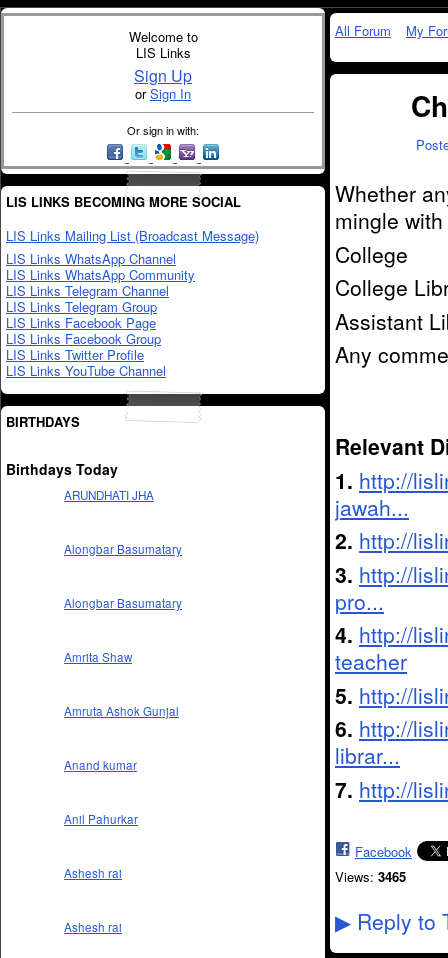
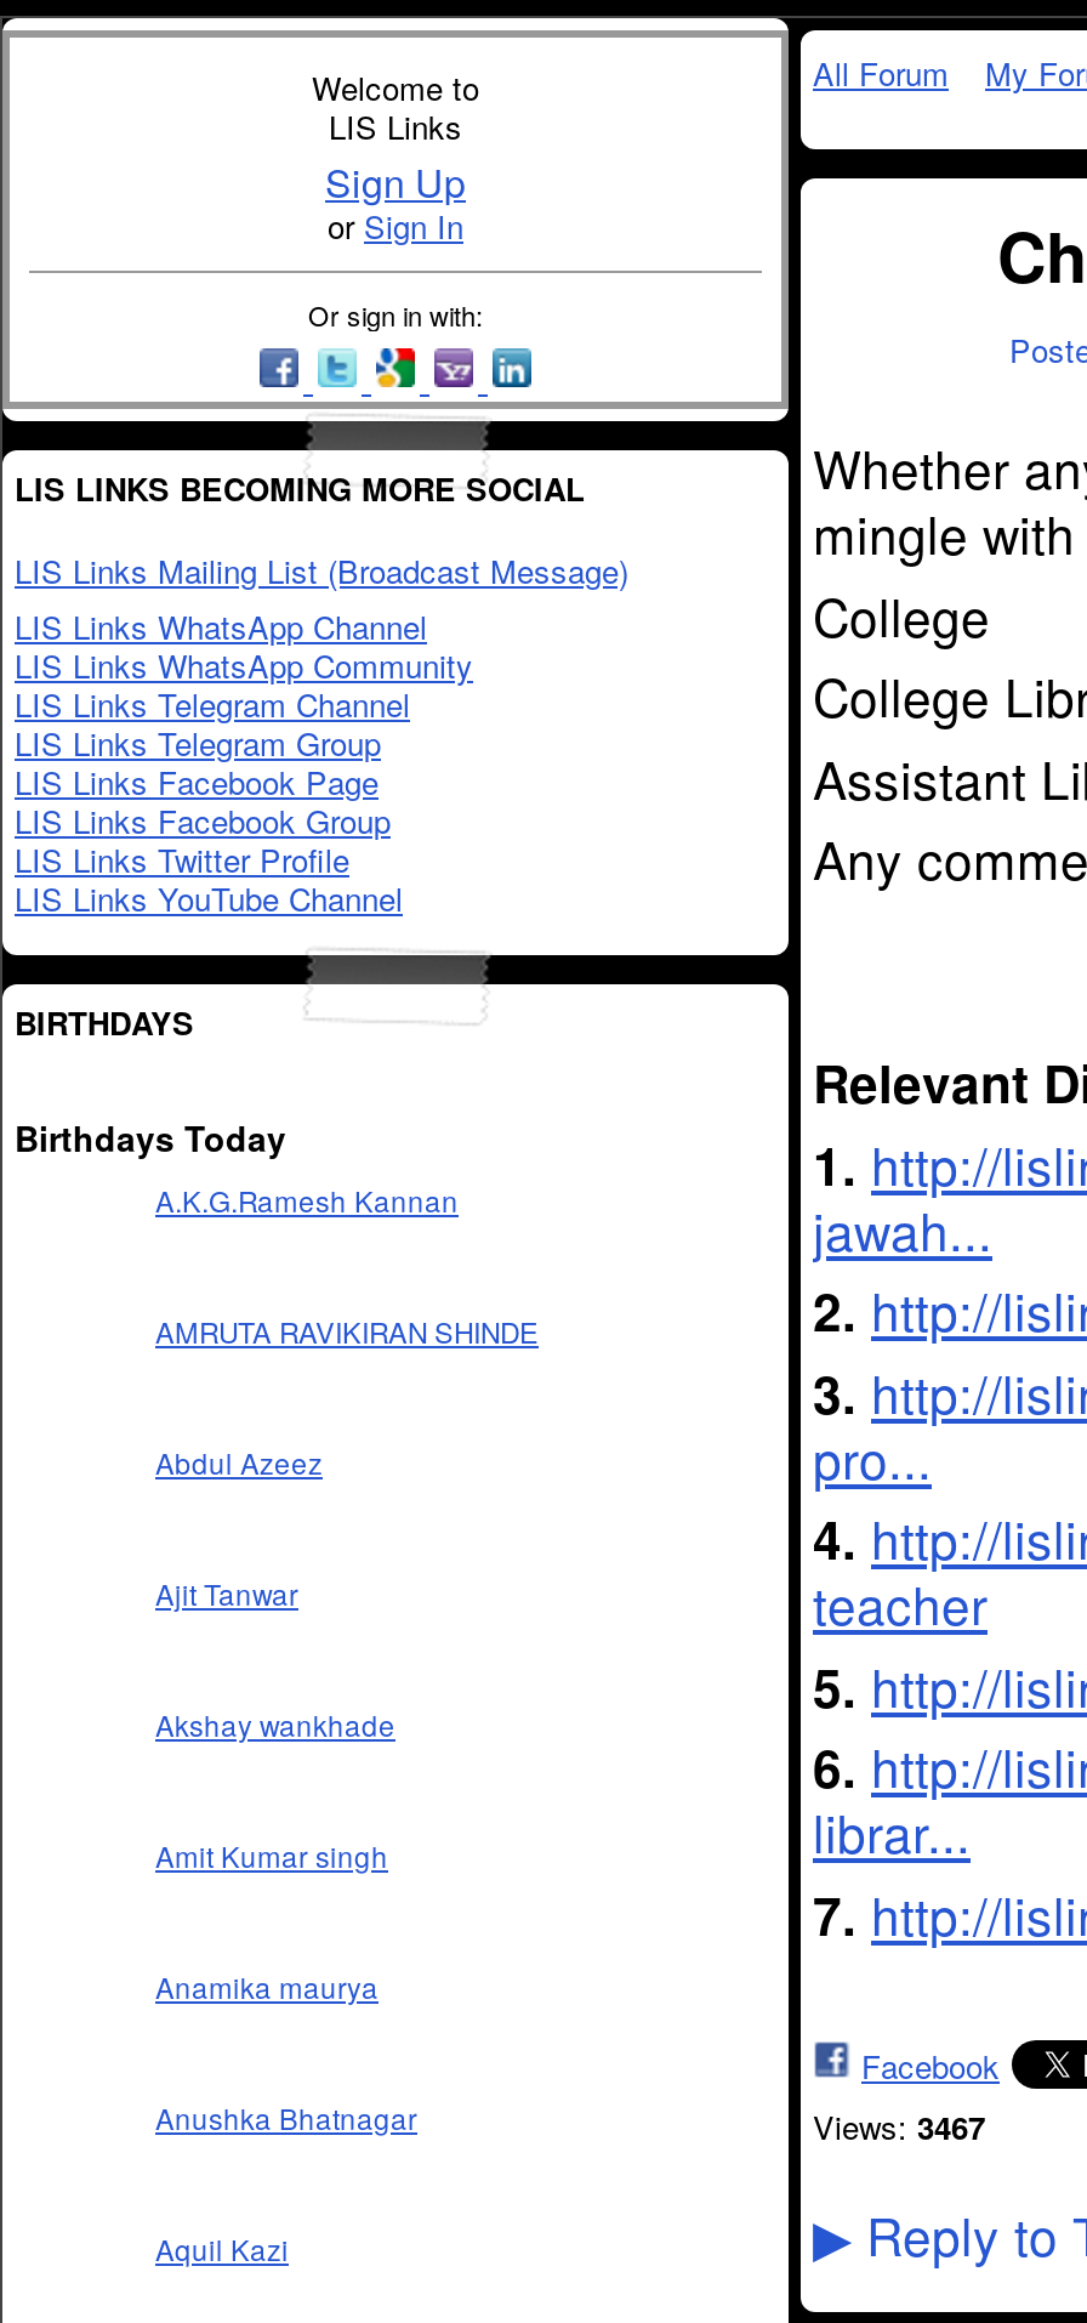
- ARUNDHATI JHA
+ A.K.G.Ramesh Kannan

- Alongbar Basumatary
+ AMRUTA RAVIKIRAN SHINDE

- Alongbar Basumatary
+ Abdul Azeez

- Amrita Shaw
+ Ajit Tanwar

- Amruta Ashok Gunjal
+ Akshay wankhade

- Anand kumar
+ Amit Kumar singh

- Anil Pahurkar
+ Anamika maurya

- Ashesh rai
+ Anushka Bhatnagar

- Views: 3465
+ Views: 3467

- Ashesh rai
+ Aquil Kazi
